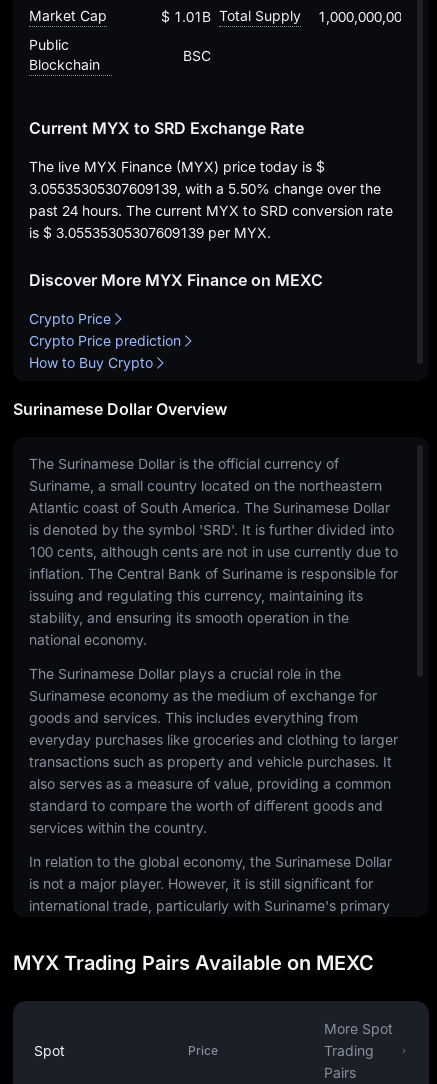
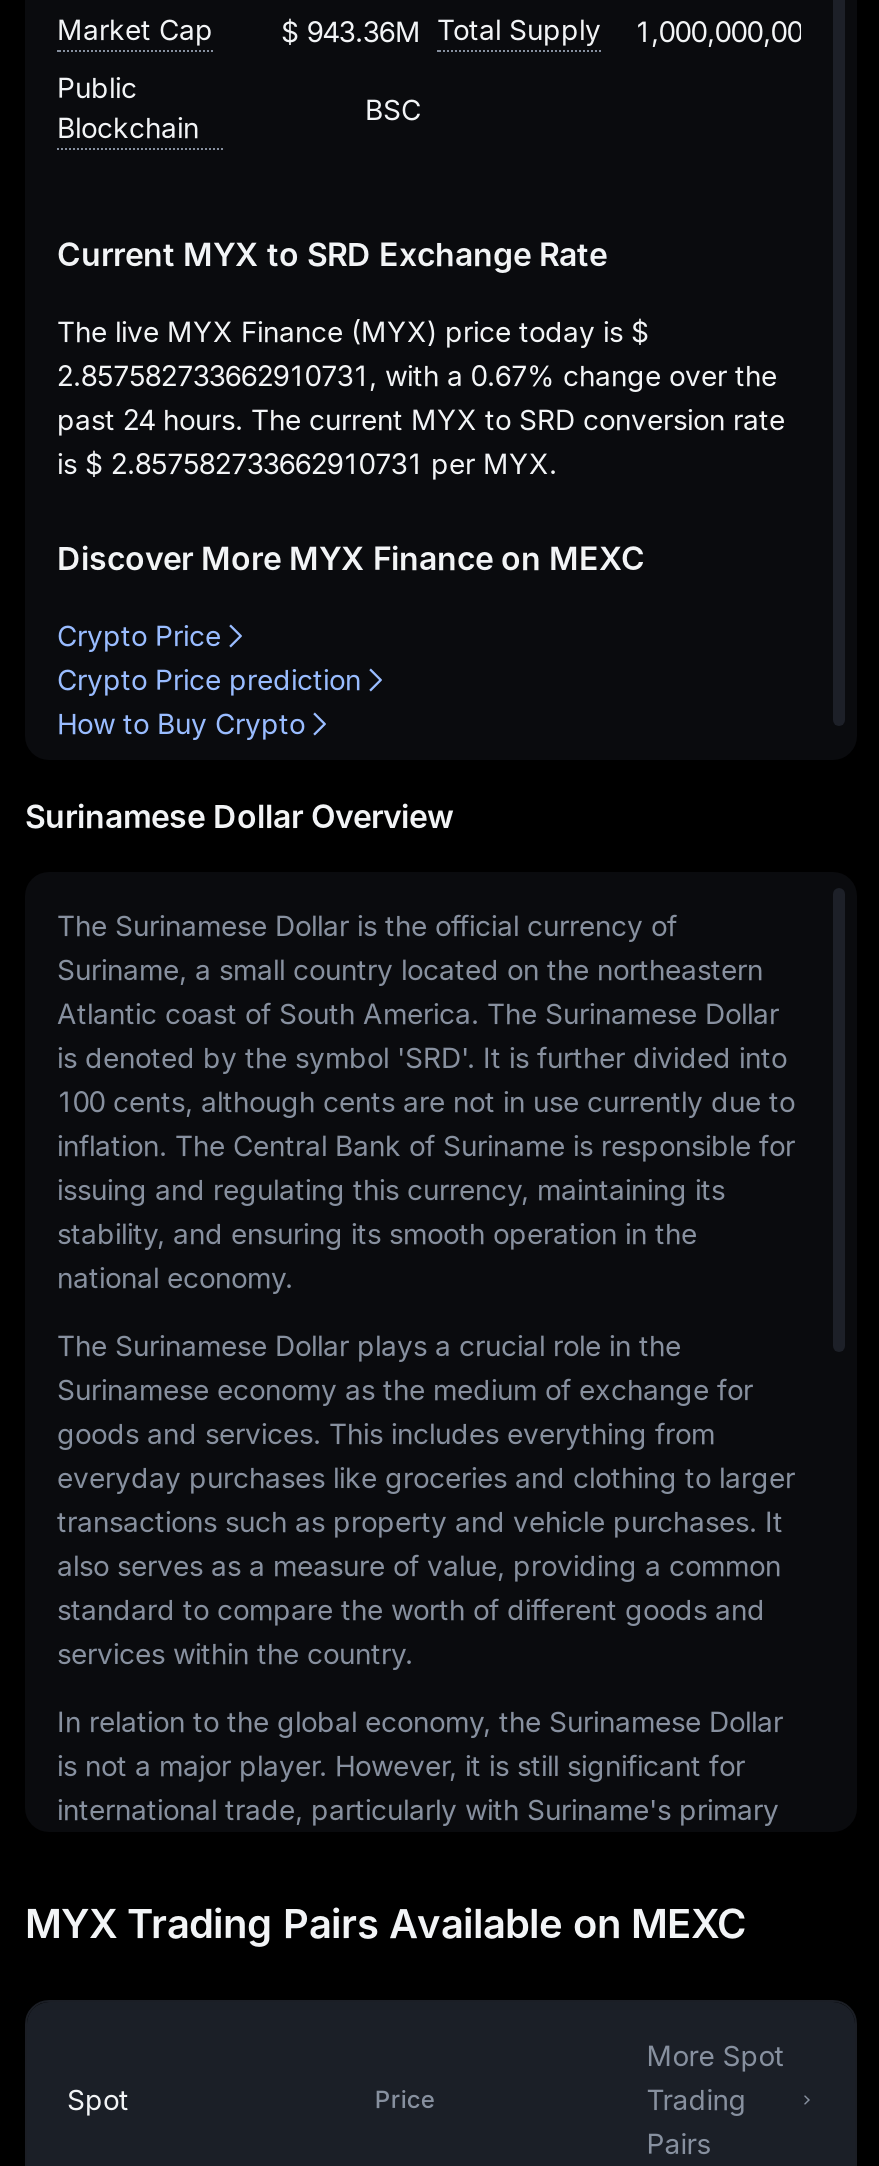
- $ 1.01B Total Supply
+ $ 943.36M Total Supply

- 3.05535305307609139, with a 5.50% change over the
+ 2.857582733662910731, with a 0.67% change over the

- is $ 3.05535305307609139 per MYX.
+ is $ 2.857582733662910731 per MYX.
